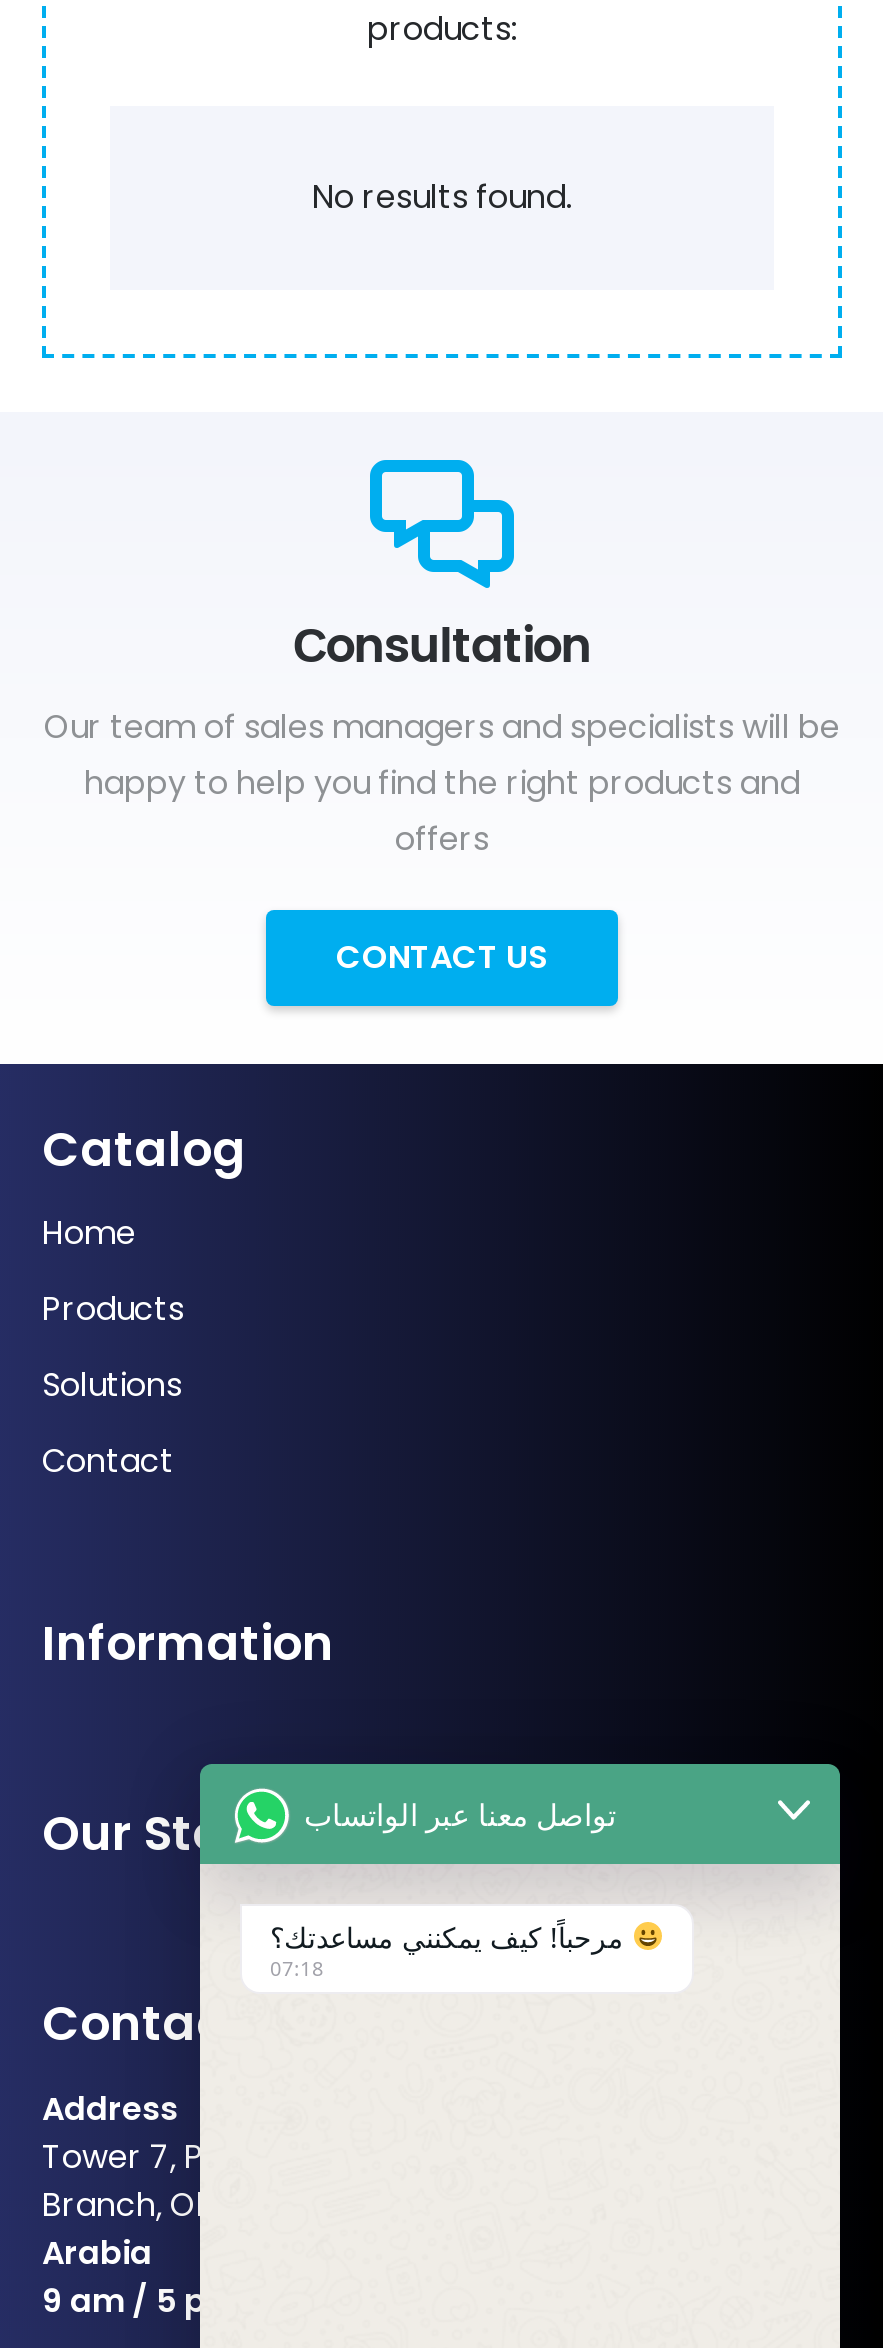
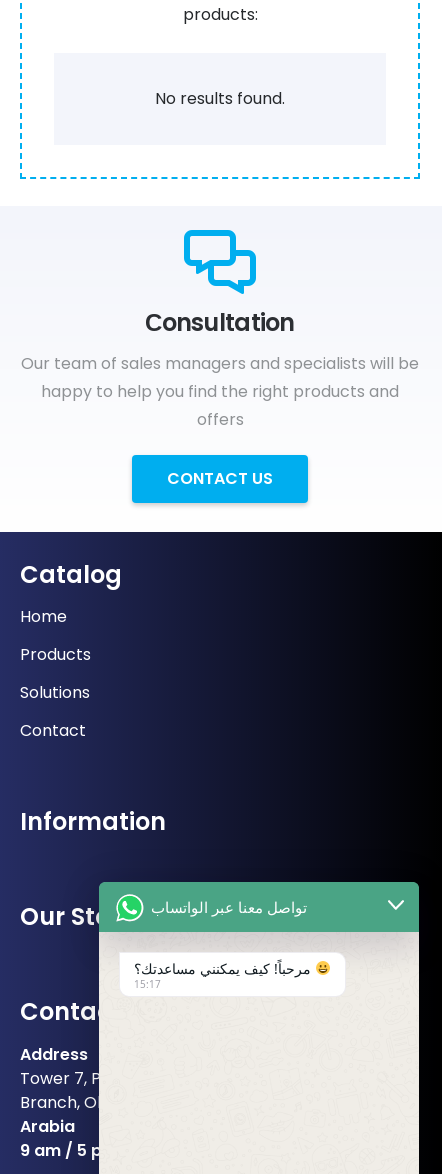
- 07:18
+ 15:17
